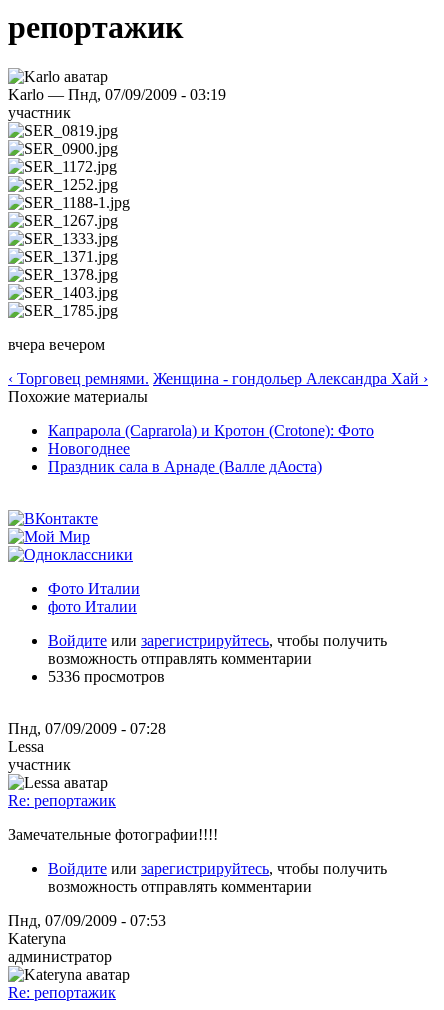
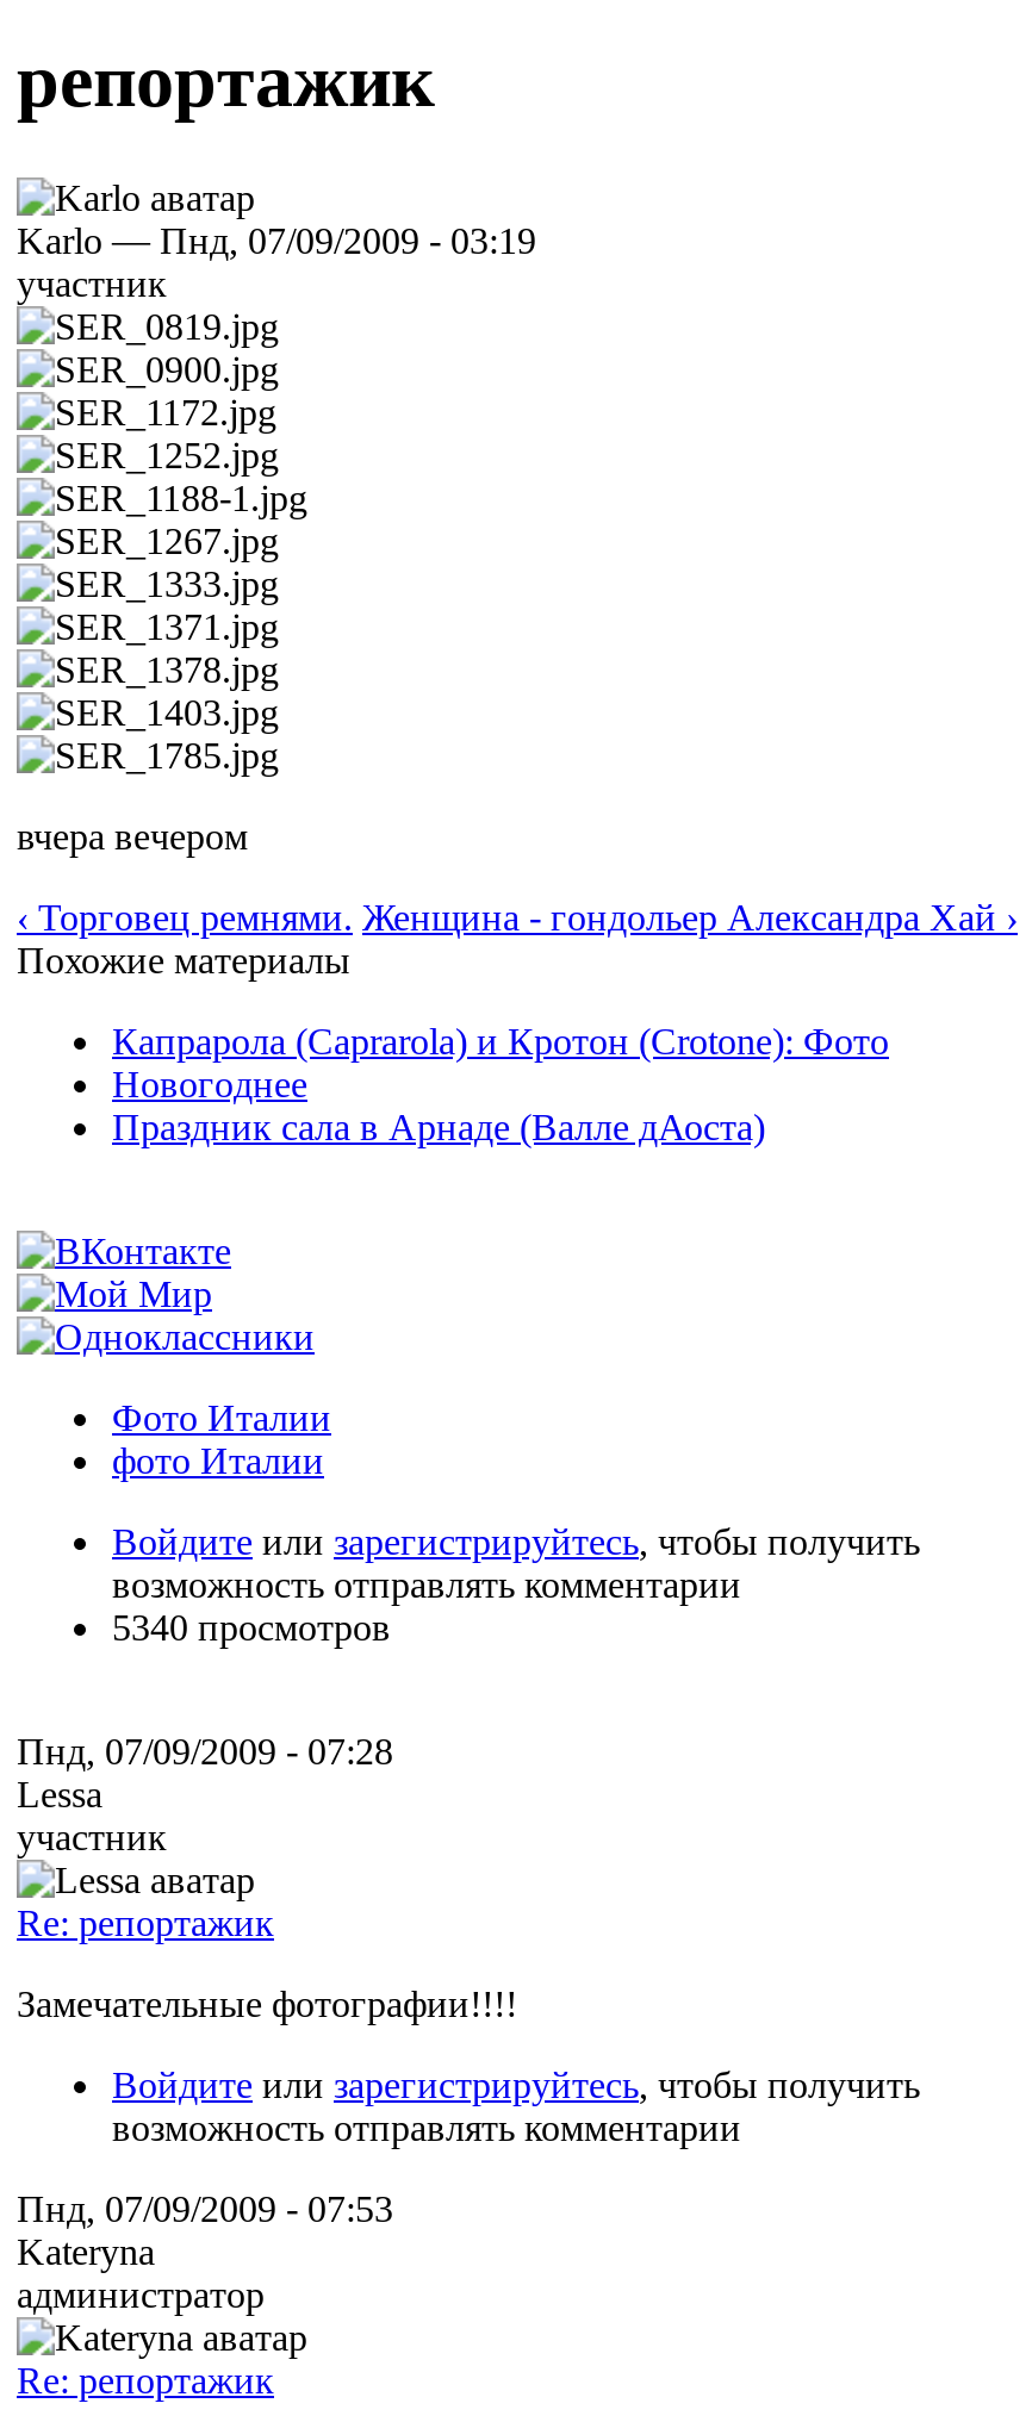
- 5336 просмотров
+ 5340 просмотров
